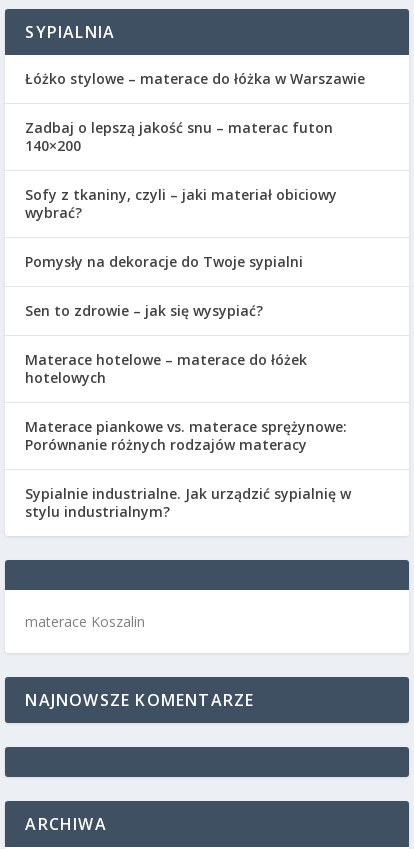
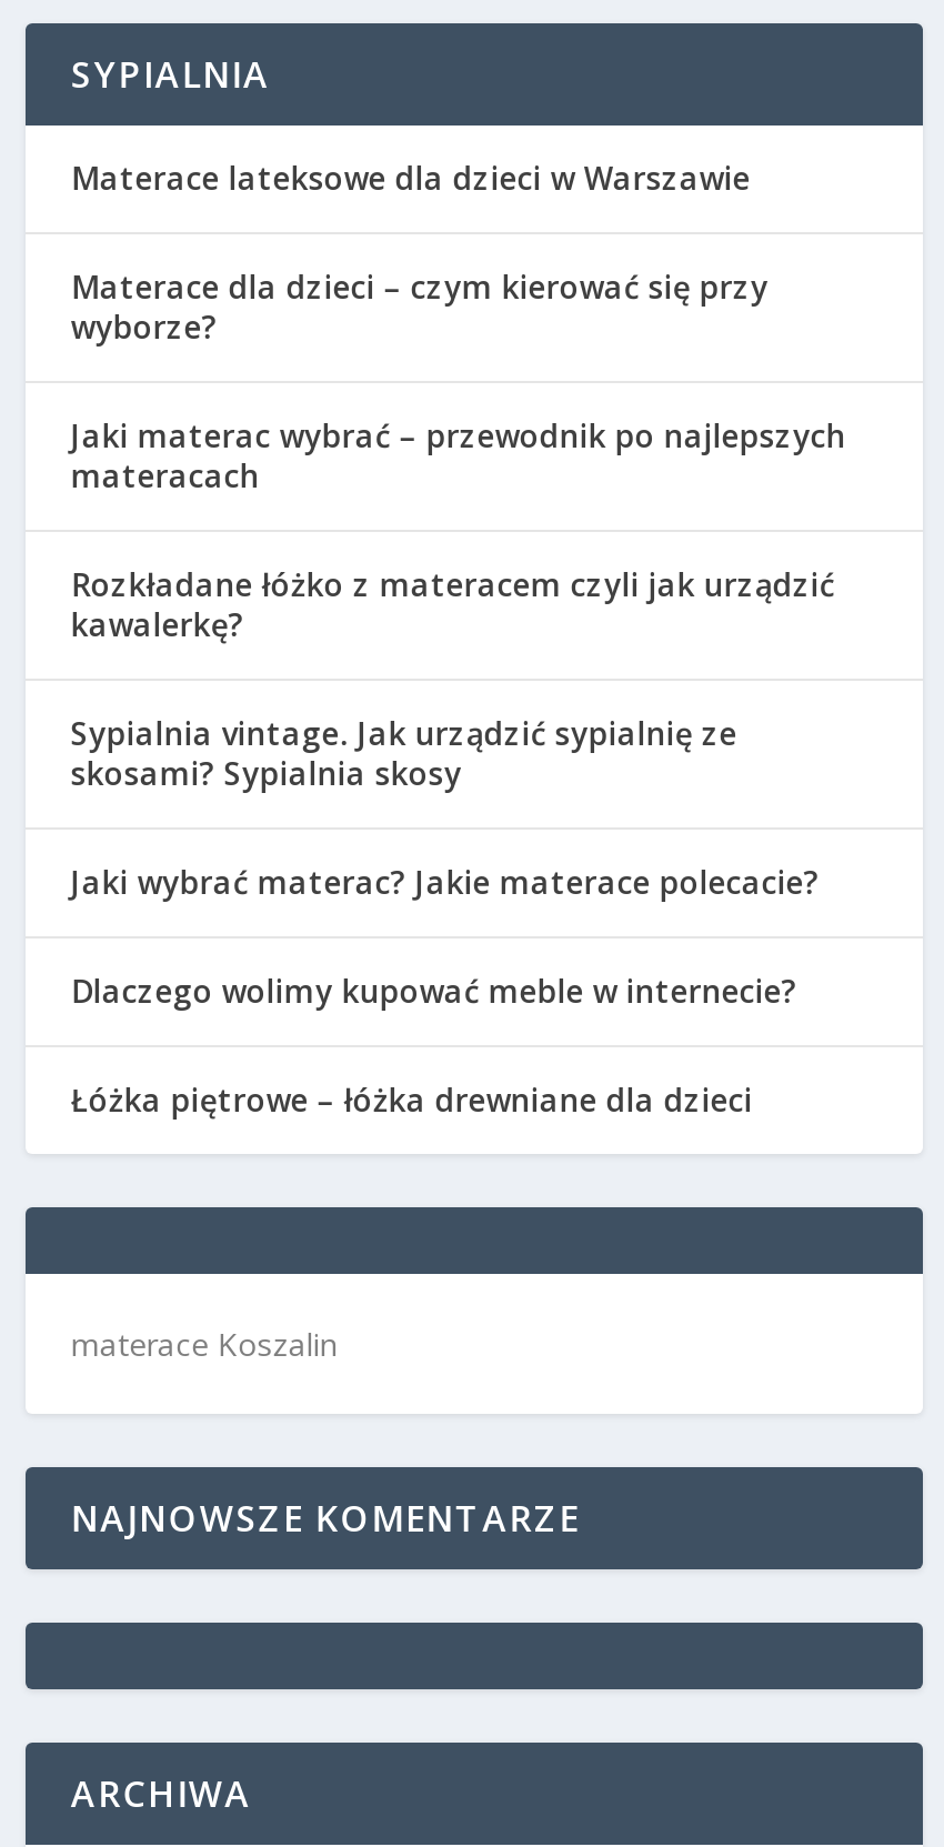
- Łóżko stylowe – materace do łóżka w Warszawie
+ Materace lateksowe dla dzieci w Warszawie

- Zadbaj o lepszą jakość snu – materac futon
- 140×200
+ Materace dla dzieci – czym kierować się przy
+ wyborze?

- Sofy z tkaniny, czyli – jaki materiał obiciowy
- wybrać?
+ Jaki materac wybrać – przewodnik po najlepszych
+ materacach

- Pomysły na dekoracje do Twoje sypialni
+ Rozkładane łóżko z materacem czyli jak urządzić
+ kawalerkę?

- Sen to zdrowie – jak się wysypiać?
+ Sypialnia vintage. Jak urządzić sypialnię ze
+ skosami? Sypialnia skosy

- Materace hotelowe – materace do łóżek
- hotelowych
+ Jaki wybrać materac? Jakie materace polecacie?

- Materace piankowe vs. materace sprężynowe:
- Porównanie różnych rodzajów materacy
+ Dlaczego wolimy kupować meble w internecie?

- Sypialnie industrialne. Jak urządzić sypialnię w
- stylu industrialnym?
+ Łóżka piętrowe – łóżka drewniane dla dzieci
